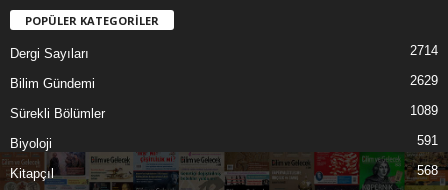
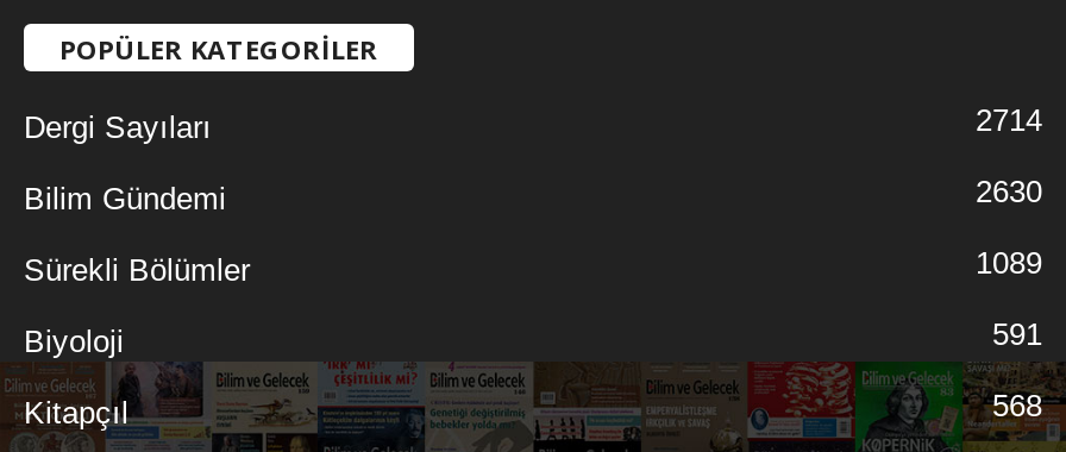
- 2629
+ 2630
